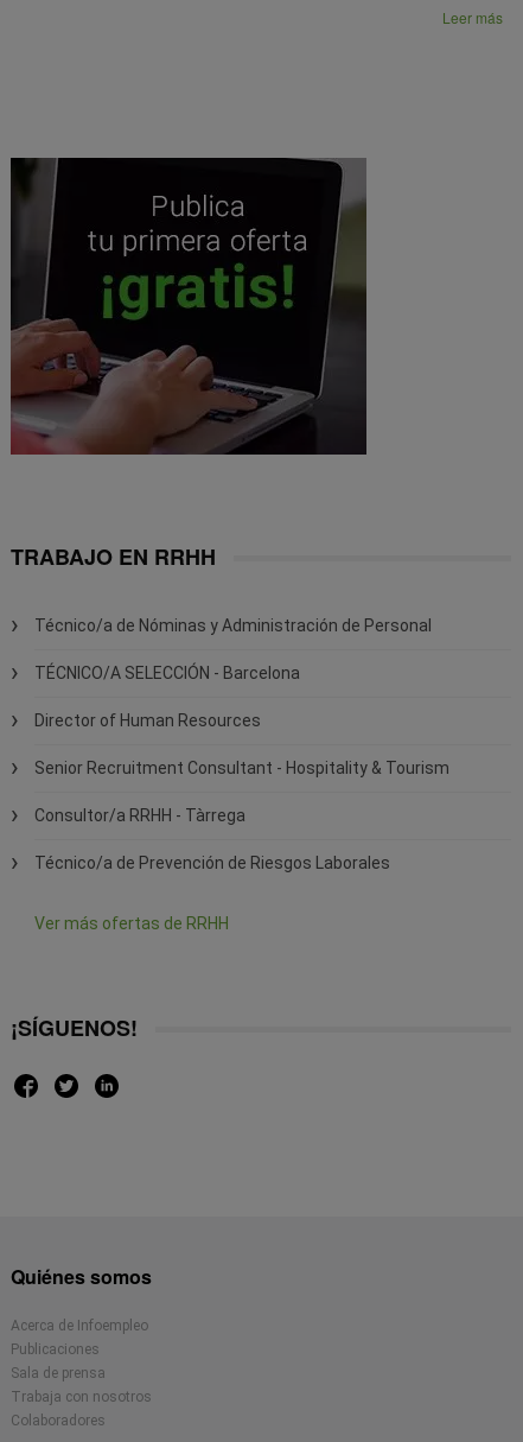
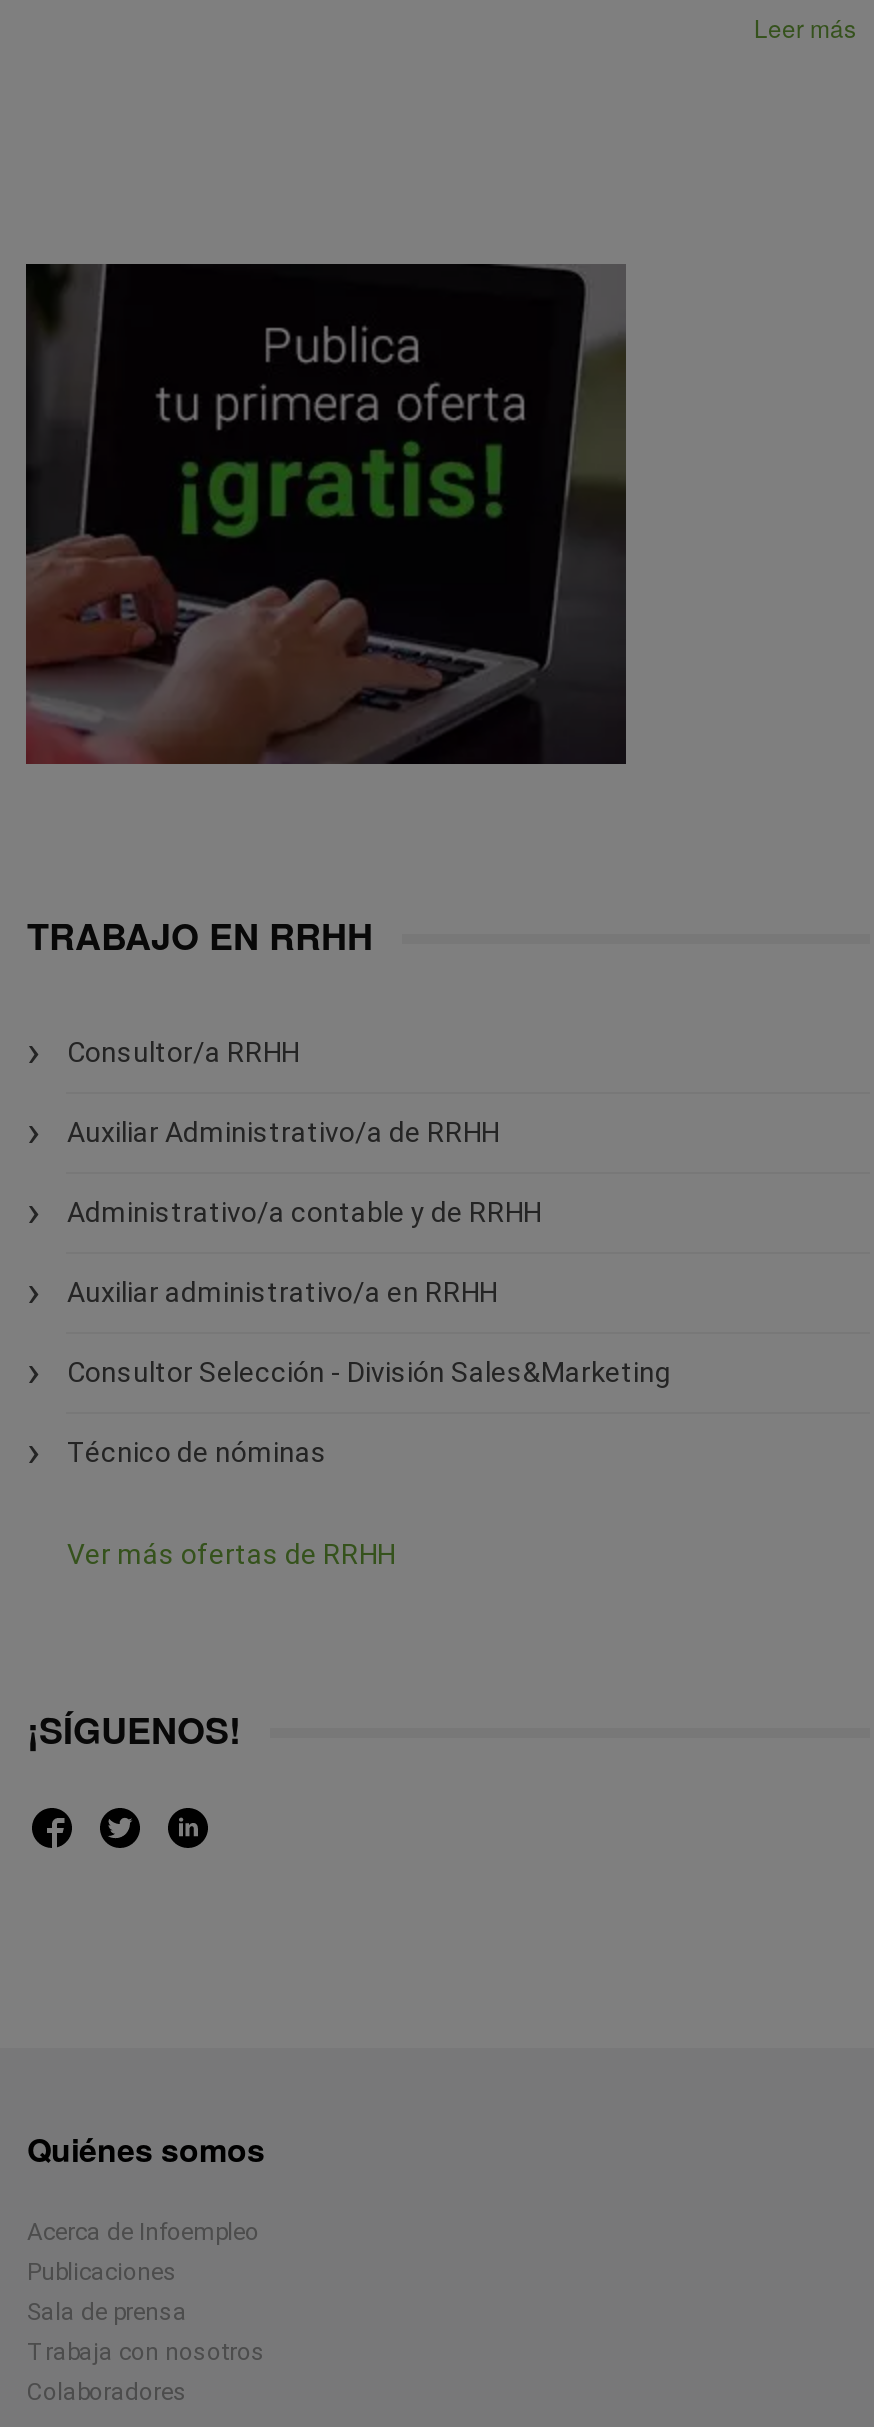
- Técnico/a de Nóminas y Administración de Personal
+ Consultor/a RRHH

- TÉCNICO/A SELECCIÓN - Barcelona
+ Auxiliar Administrativo/a de RRHH

- Director of Human Resources
+ Administrativo/a contable y de RRHH

- Senior Recruitment Consultant - Hospitality & Tourism
+ Auxiliar administrativo/a en RRHH

- Consultor/a RRHH - Tàrrega
+ Consultor Selección - División Sales&Marketing

- Técnico/a de Prevención de Riesgos Laborales
+ Técnico de nóminas
